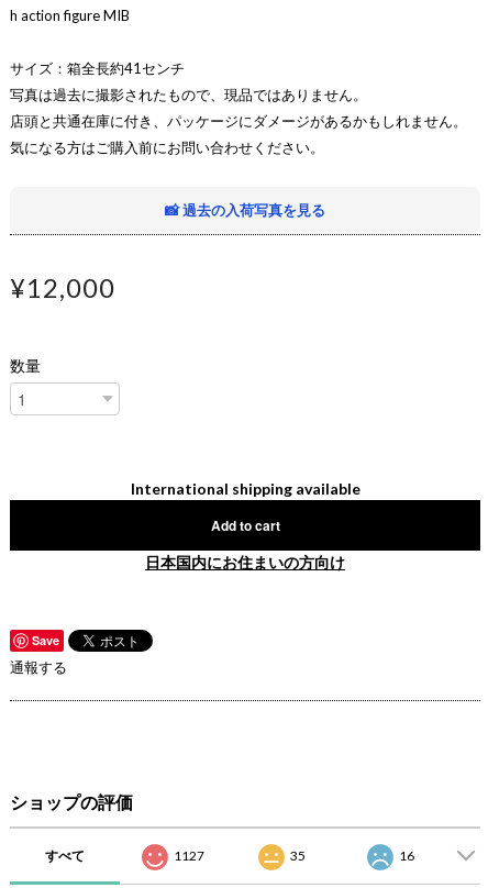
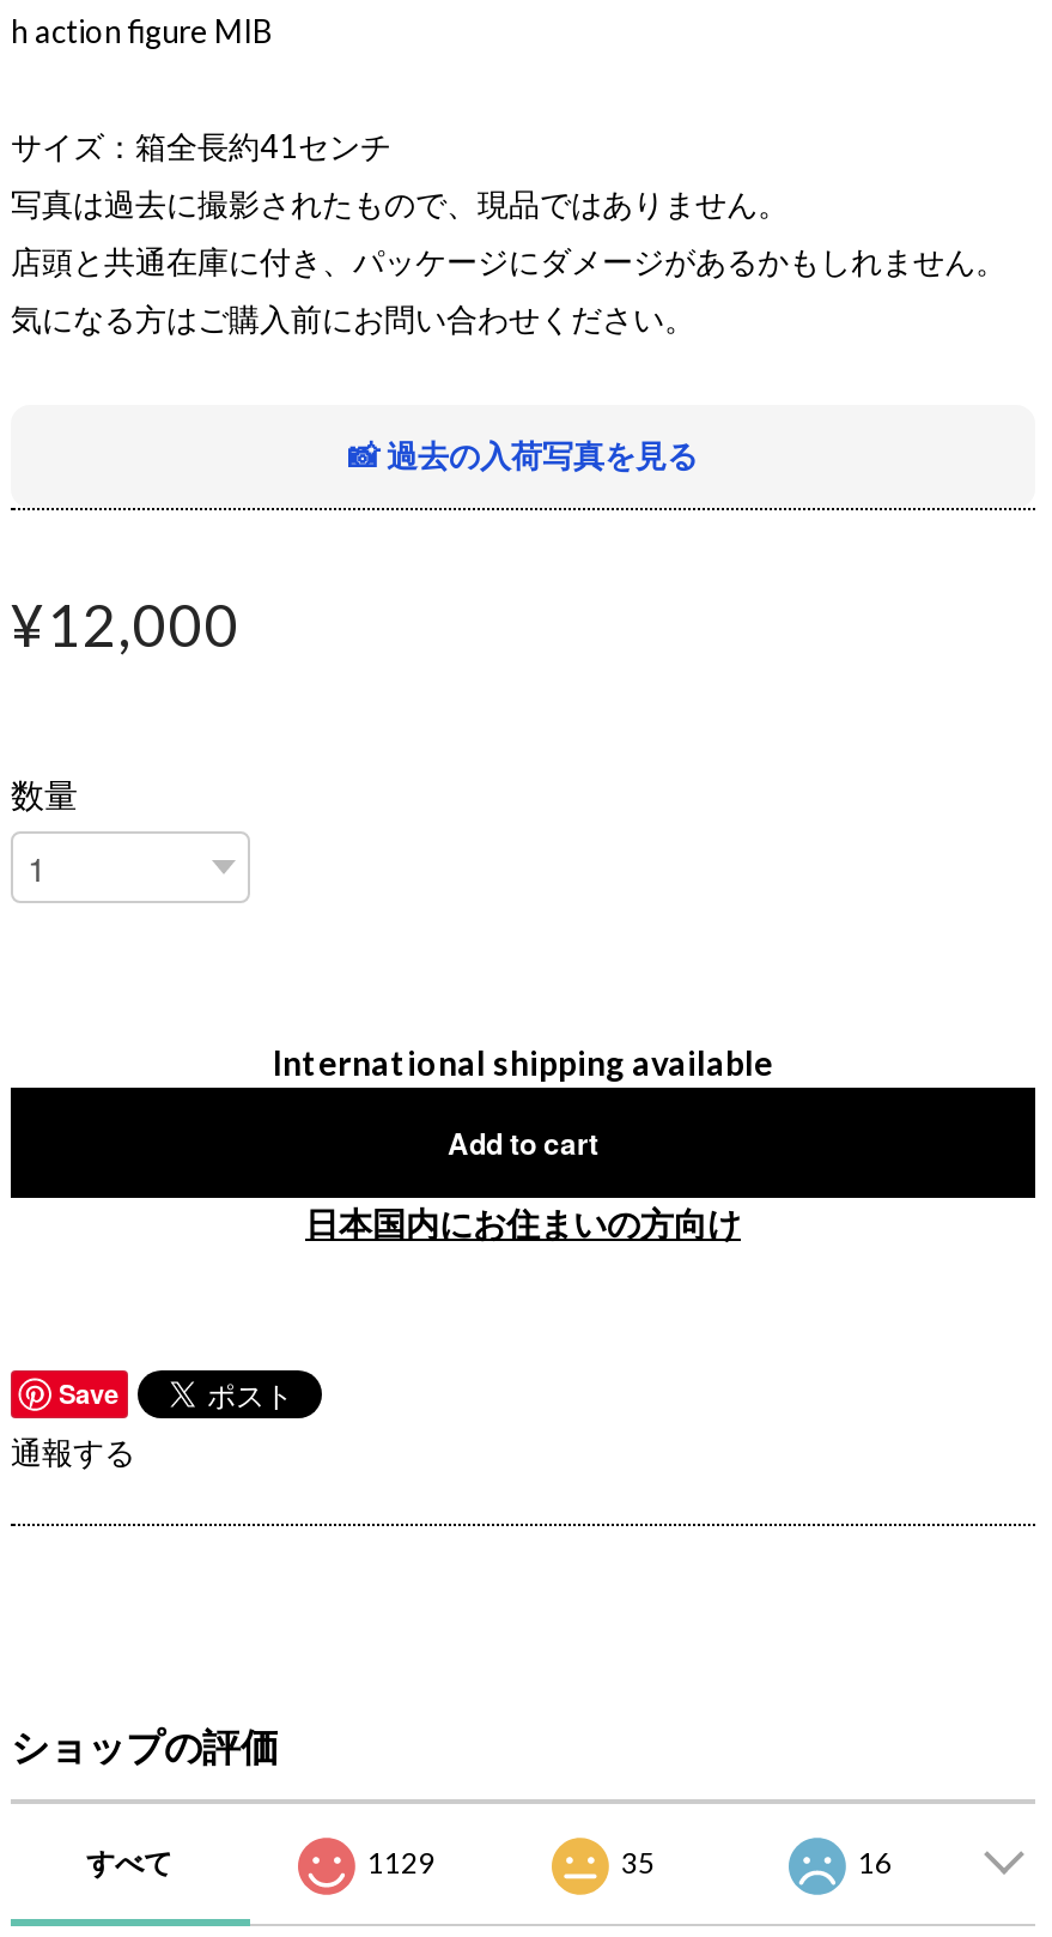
- 1127
+ 1129
